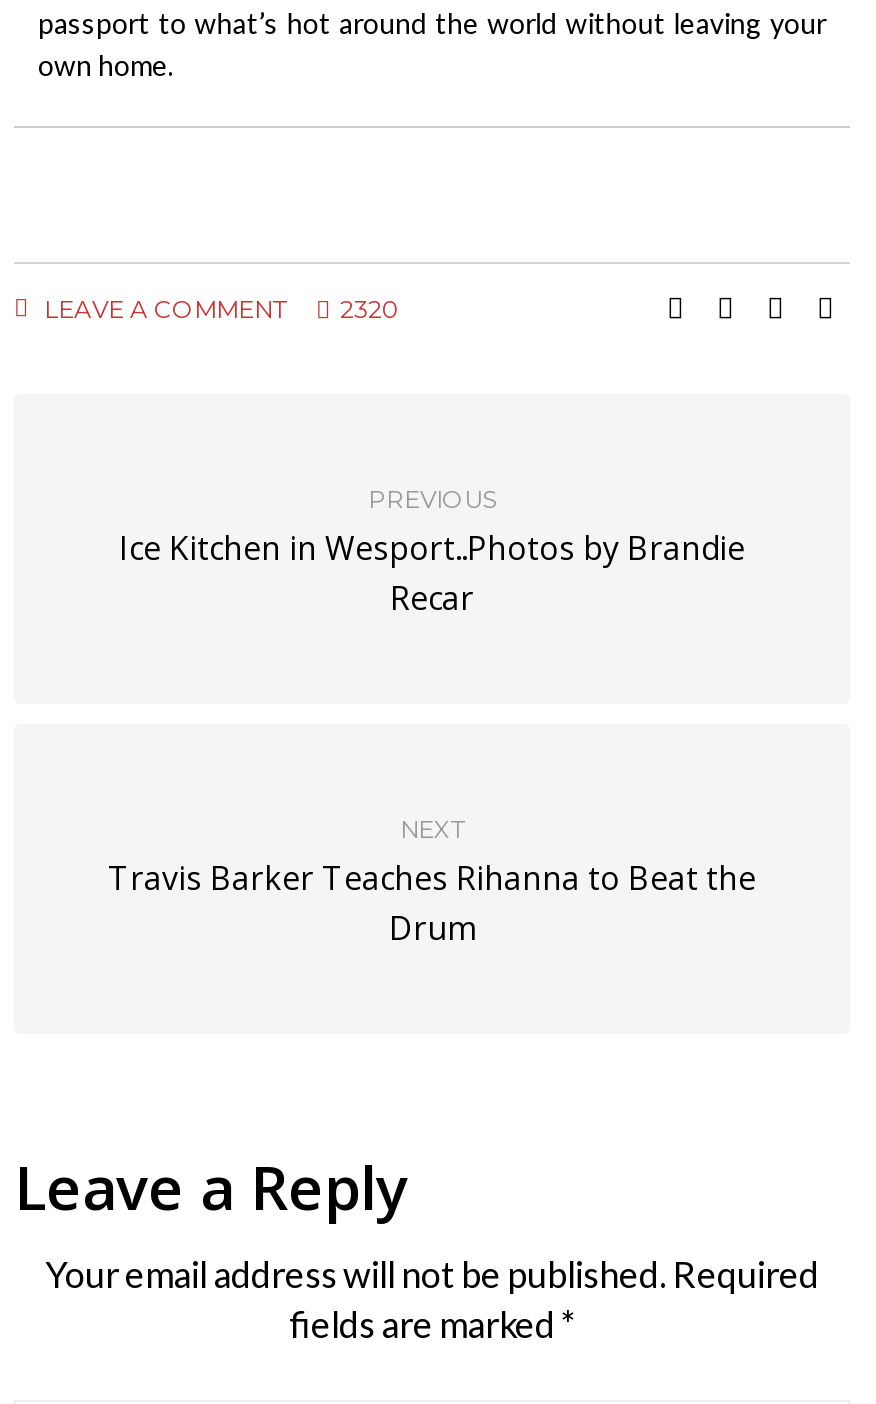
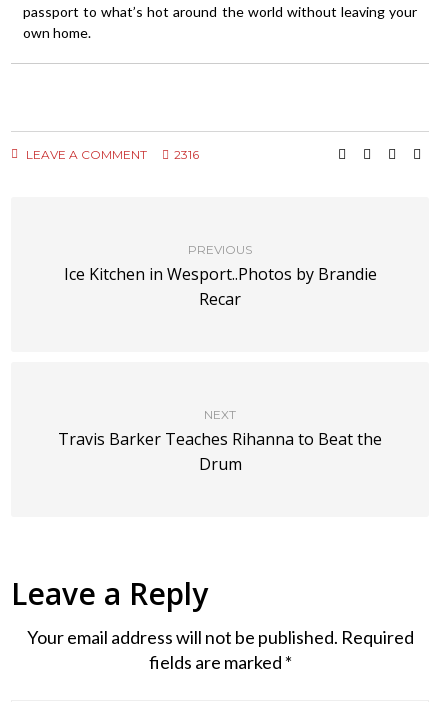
- LEAVE A COMMENT 2320
+ LEAVE A COMMENT 2316
